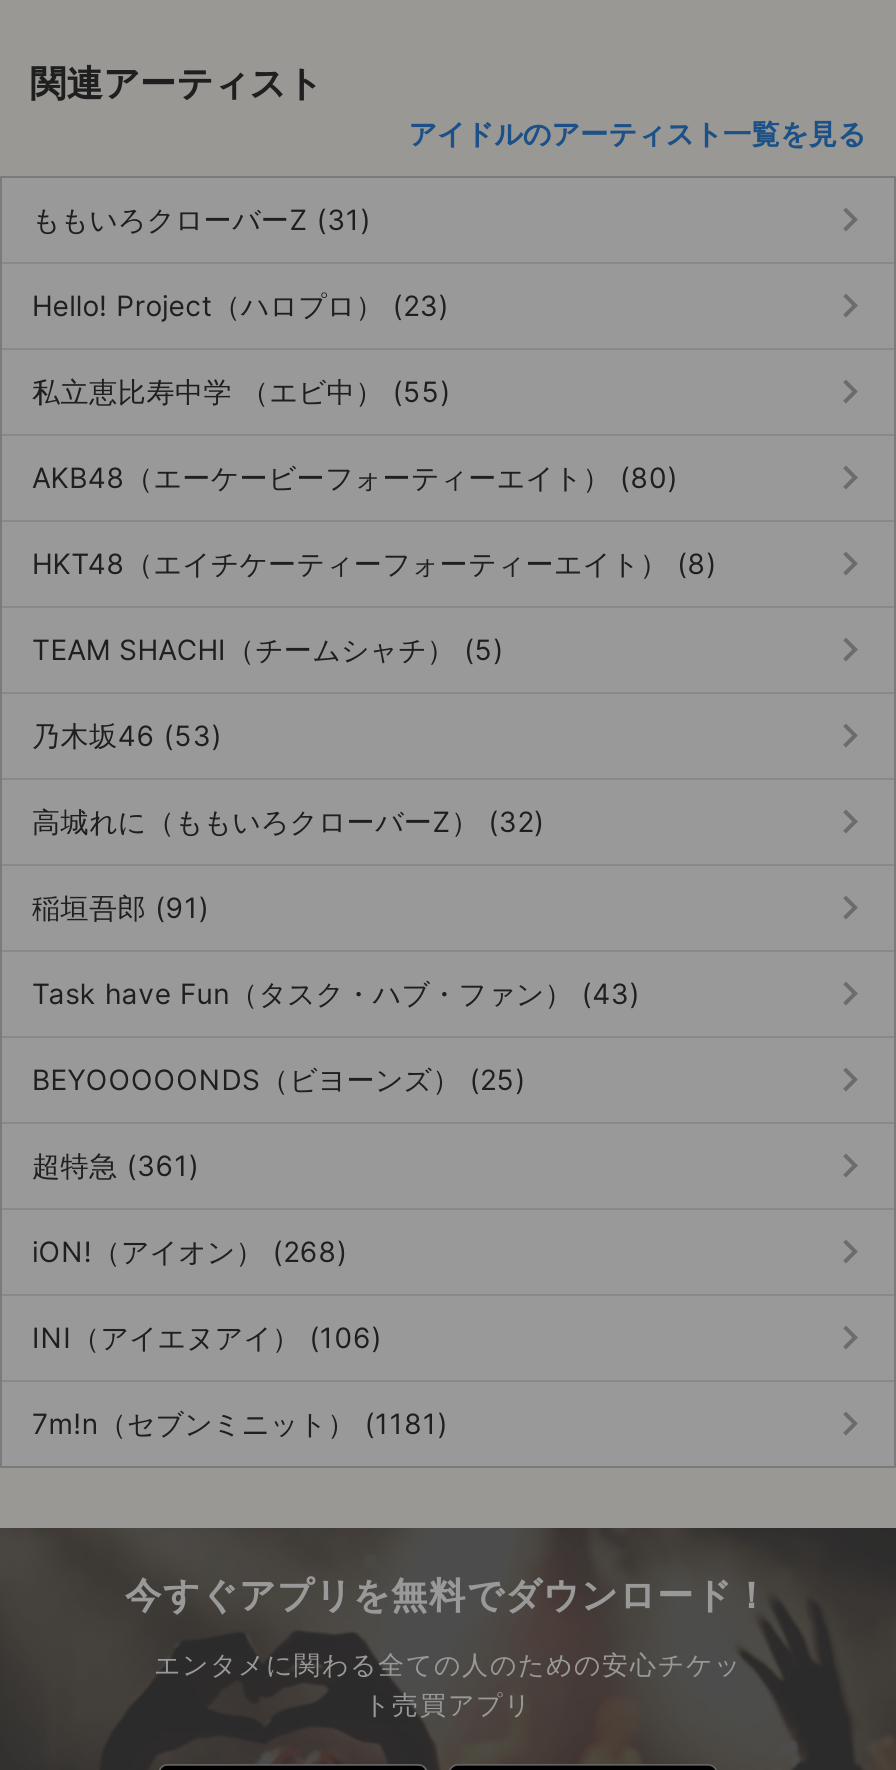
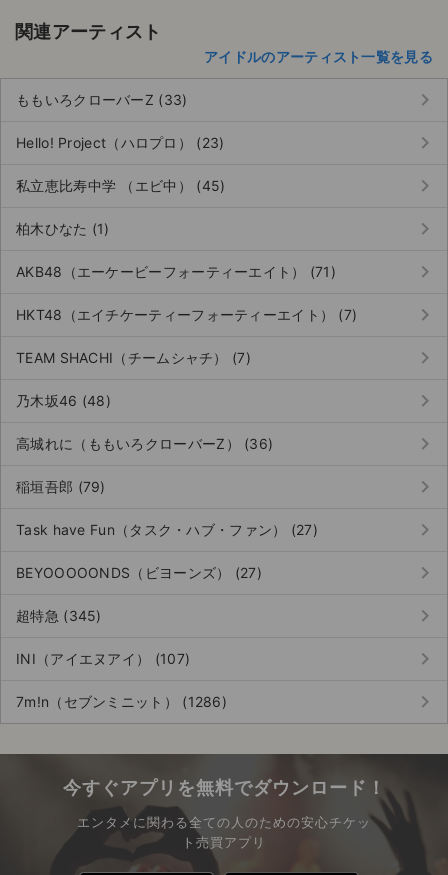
- ももいろクローバーZ (31)
+ ももいろクローバーZ (33)

- 私立恵比寿中学 （エビ中） (55)
+ 私立恵比寿中学 （エビ中） (45)

- AKB48（エーケービーフォーティーエイト） (80)
+ 柏木ひなた (1)

- HKT48（エイチケーティーフォーティーエイト） (8)
+ AKB48（エーケービーフォーティーエイト） (71)

- TEAM SHACHI（チームシャチ） (5)
+ HKT48（エイチケーティーフォーティーエイト） (7)

- 乃木坂46 (53)
+ TEAM SHACHI（チームシャチ） (7)

- 高城れに（ももいろクローバーZ） (32)
+ 乃木坂46 (48)

- 稲垣吾郎 (91)
+ 高城れに（ももいろクローバーZ） (36)

- Task have Fun（タスク・ハブ・ファン） (43)
+ 稲垣吾郎 (79)

- BEYOOOOONDS（ビヨーンズ） (25)
+ Task have Fun（タスク・ハブ・ファン） (27)

- 超特急 (361)
+ BEYOOOOONDS（ビヨーンズ） (27)

- iON!（アイオン） (268)
+ 超特急 (345)

- INI（アイエヌアイ） (106)
+ INI（アイエヌアイ） (107)

- 7m!n（セブンミニット） (1181)
+ 7m!n（セブンミニット） (1286)
